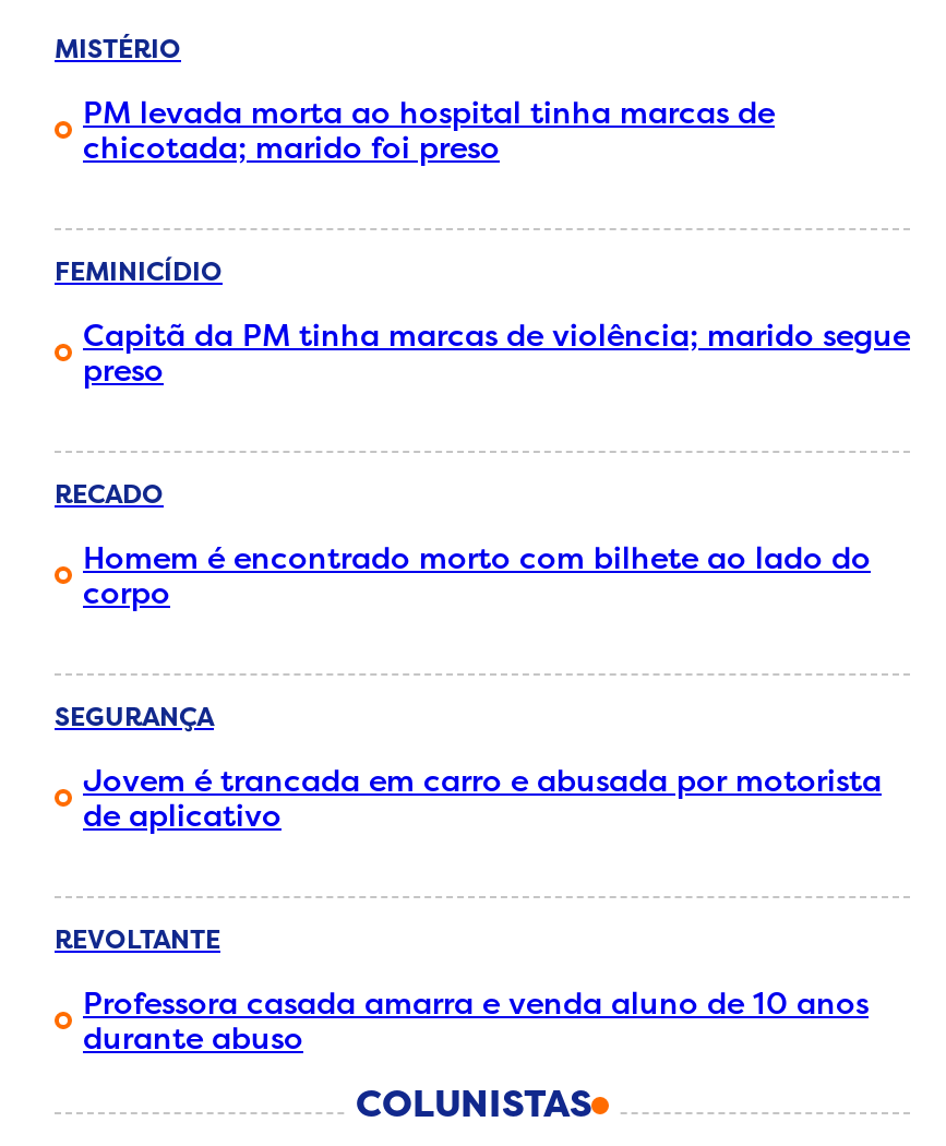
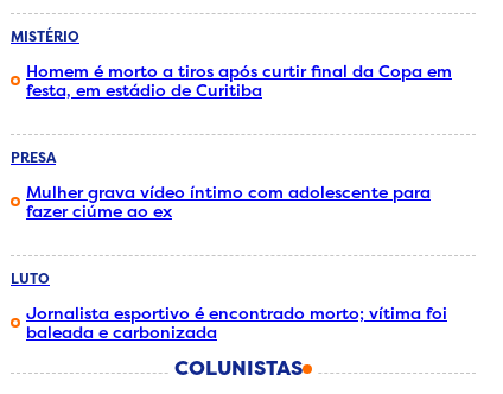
- PM levada morta ao hospital tinha marcas de
- chicotada; marido foi preso
- FEMINICÍDIO
- Capitã da PM tinha marcas de violência; marido segue
- preso
- RECADO
- Homem é encontrado morto com bilhete ao lado do
- corpo
- SEGURANÇA
- Jovem é trancada em carro e abusada por motorista
- de aplicativo
- REVOLTANTE
- Professora casada amarra e venda aluno de 10 anos
- durante abuso
+ Homem é morto a tiros após curtir final da Copa em
+ festa, em estádio de Curitiba
+ PRESA
+ Mulher grava vídeo íntimo com adolescente para
+ fazer ciúme ao ex
+ LUTO
+ Jornalista esportivo é encontrado morto; vítima foi
+ baleada e carbonizada
